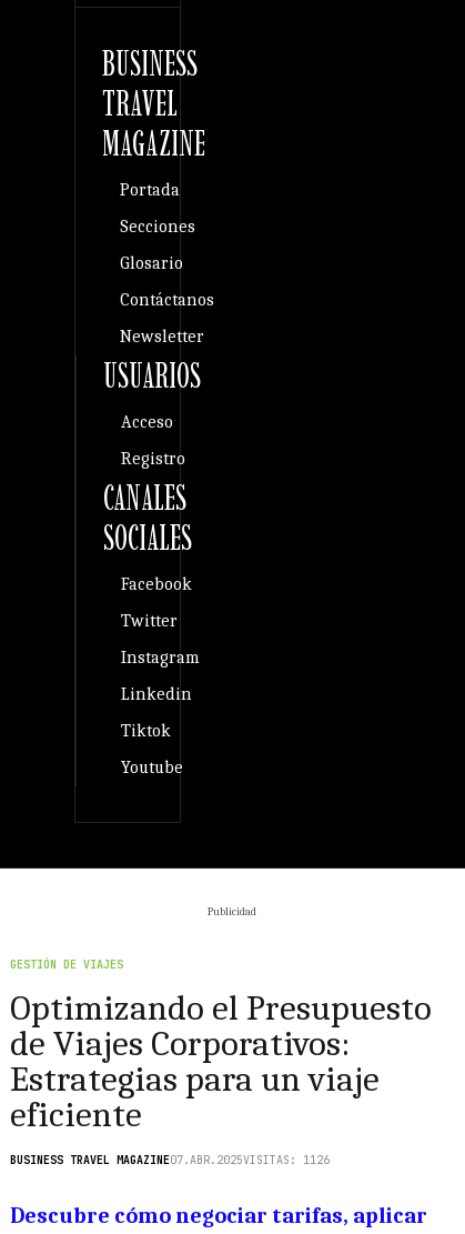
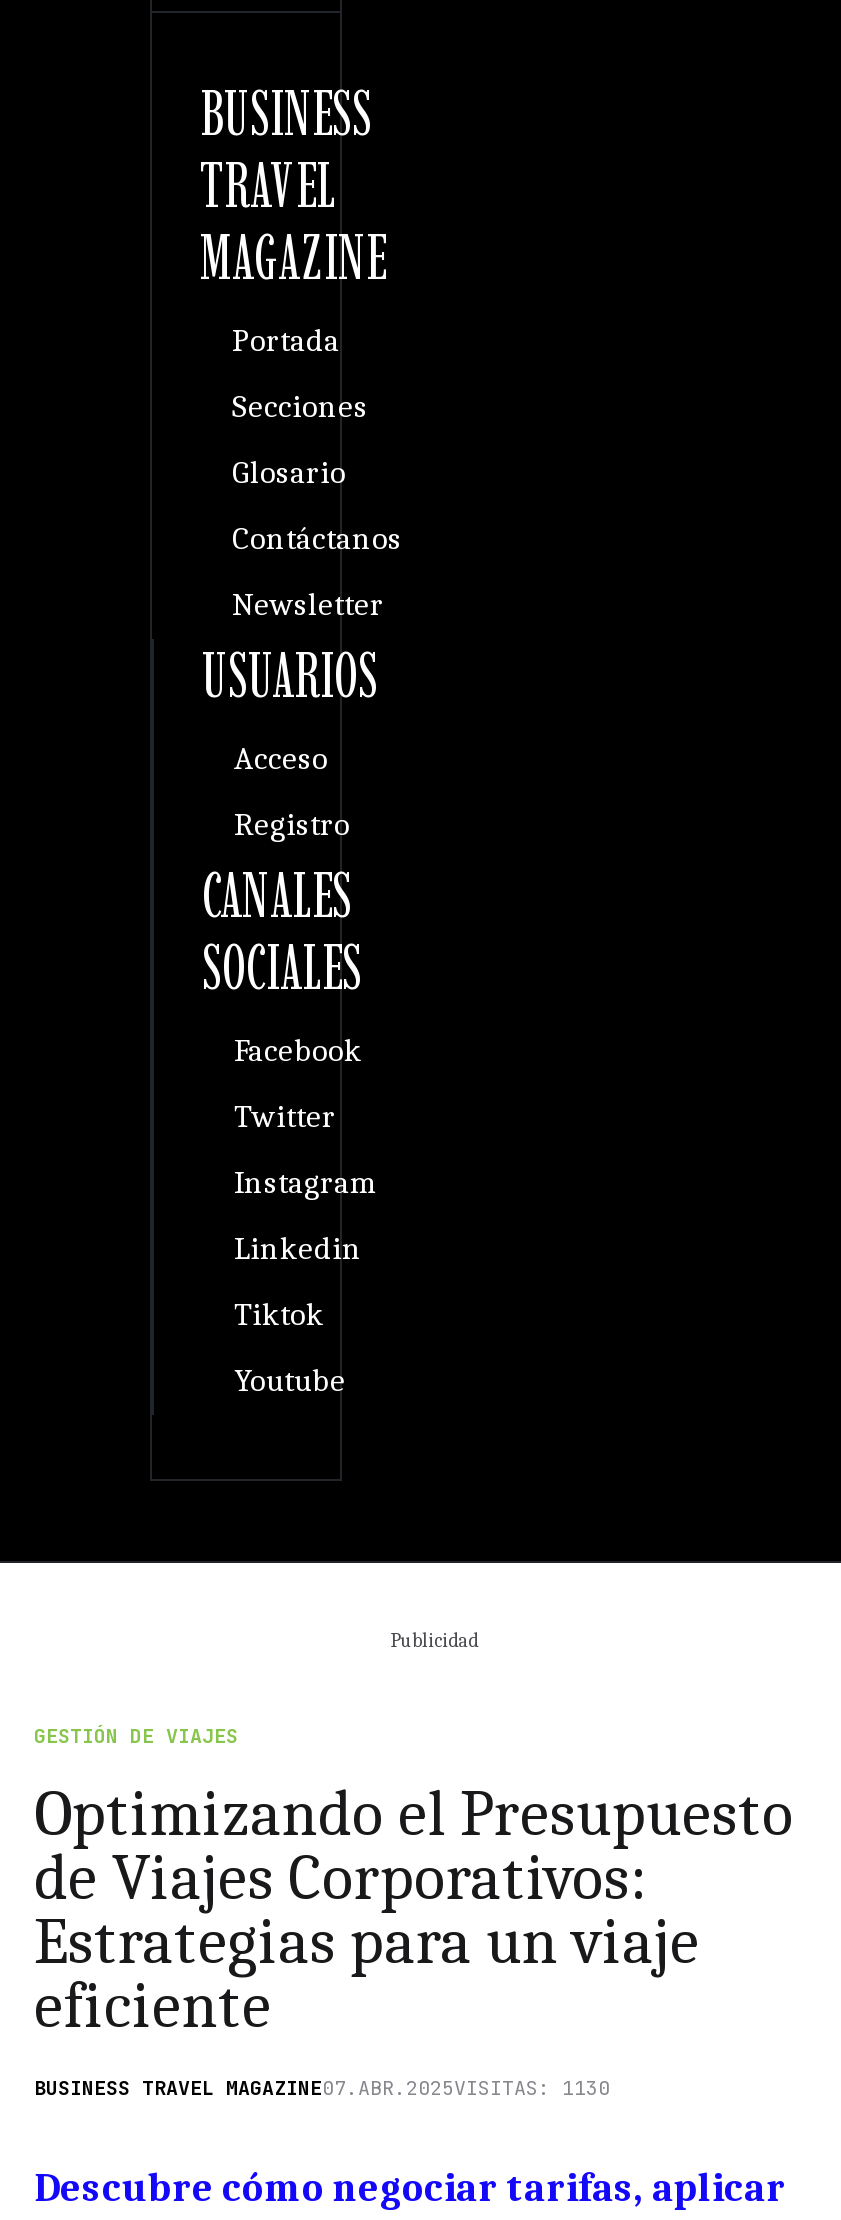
- BUSINESS TRAVEL MAGAZINE07.ABR.2025VISITAS: 1126
+ BUSINESS TRAVEL MAGAZINE07.ABR.2025VISITAS: 1130
